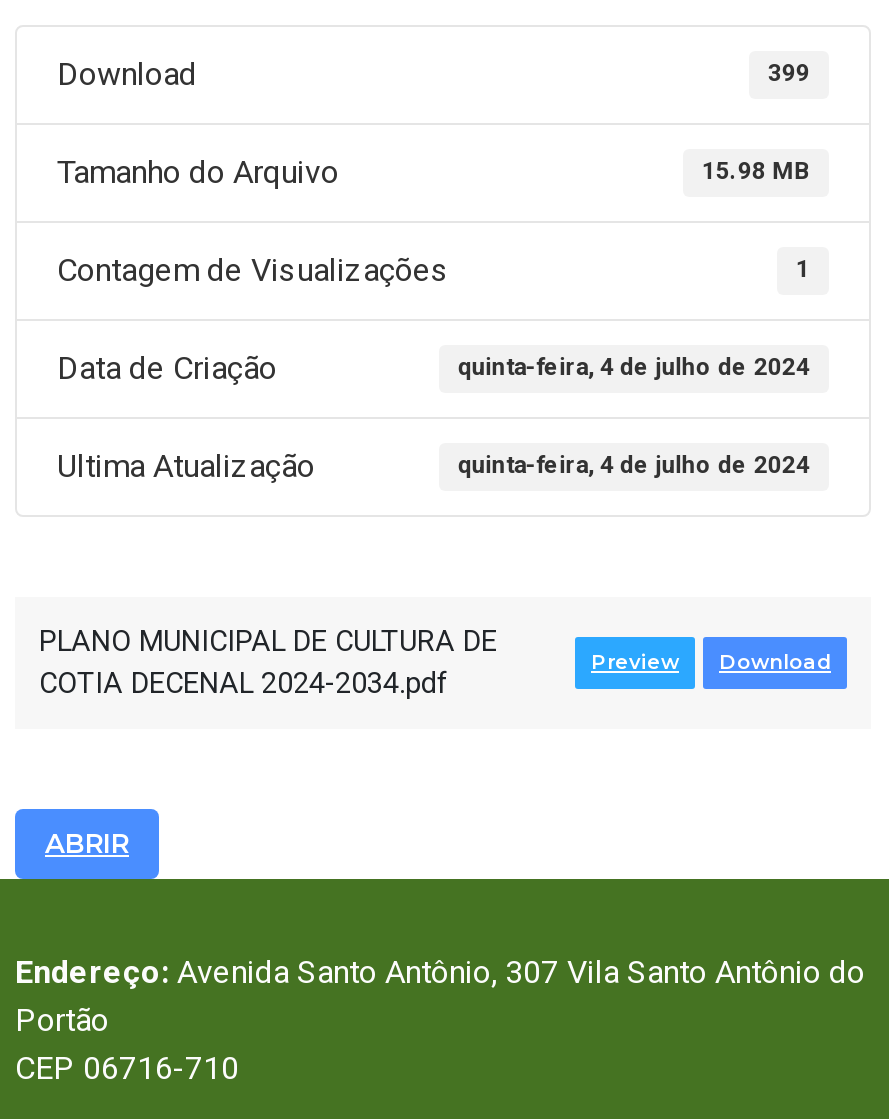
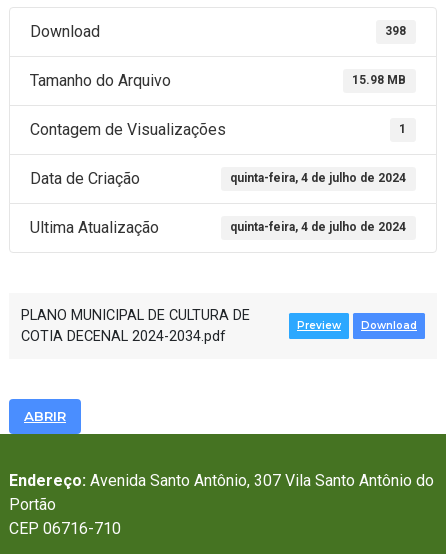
- 399
+ 398
